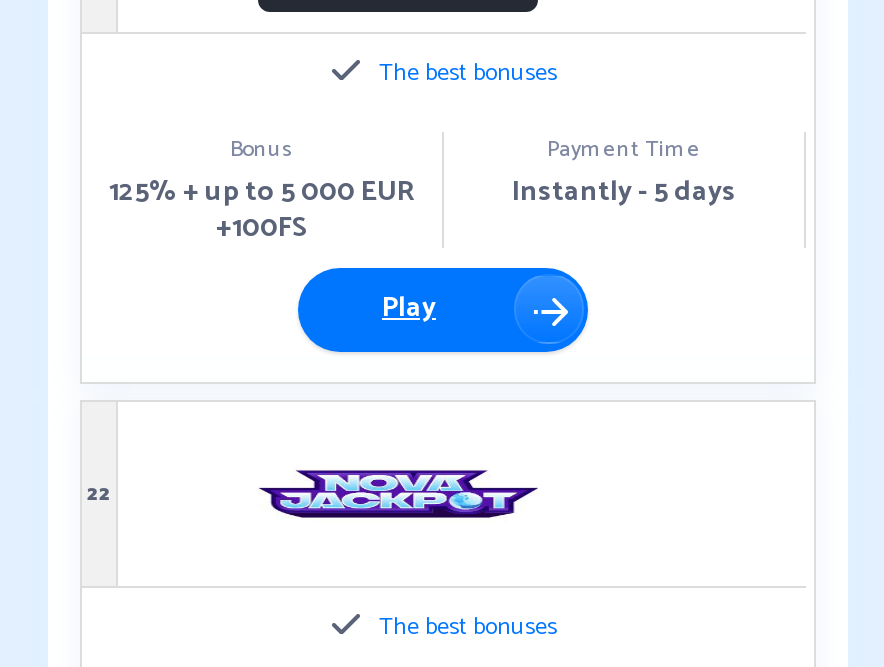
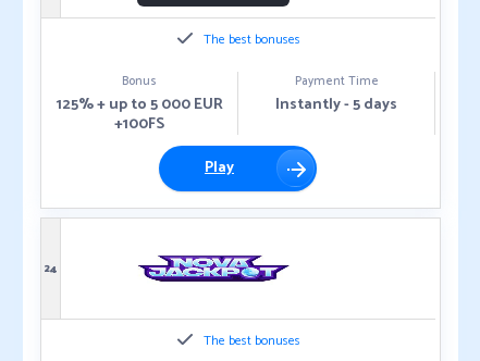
- 22
+ 24
